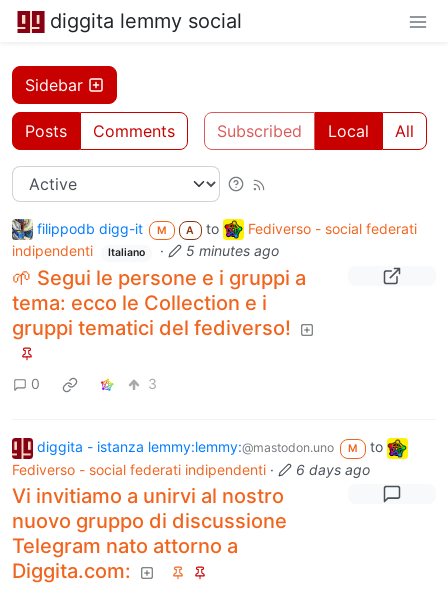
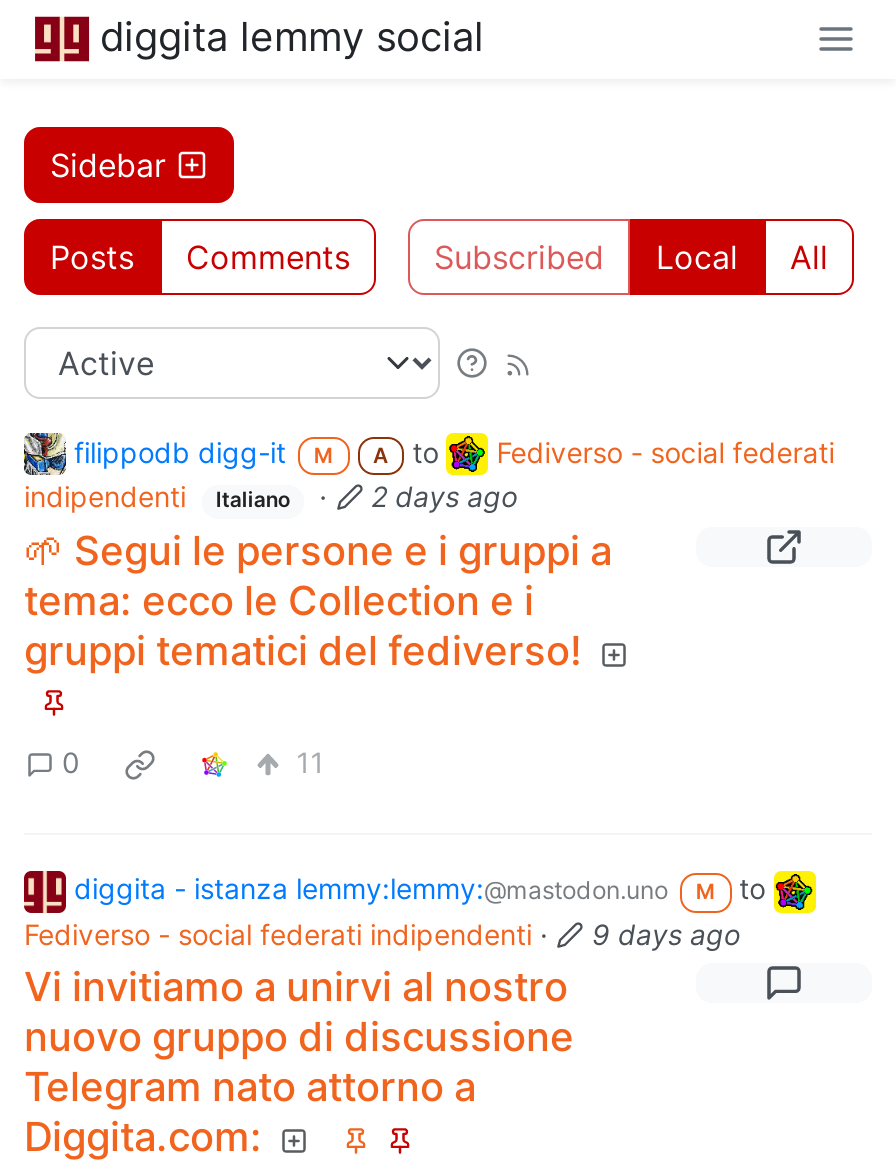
- 5 minutes ago
+ 2 days ago

- 3
+ 11

- Fediverso - social federati indipendenti · 6 days ago
+ Fediverso - social federati indipendenti · 9 days ago
